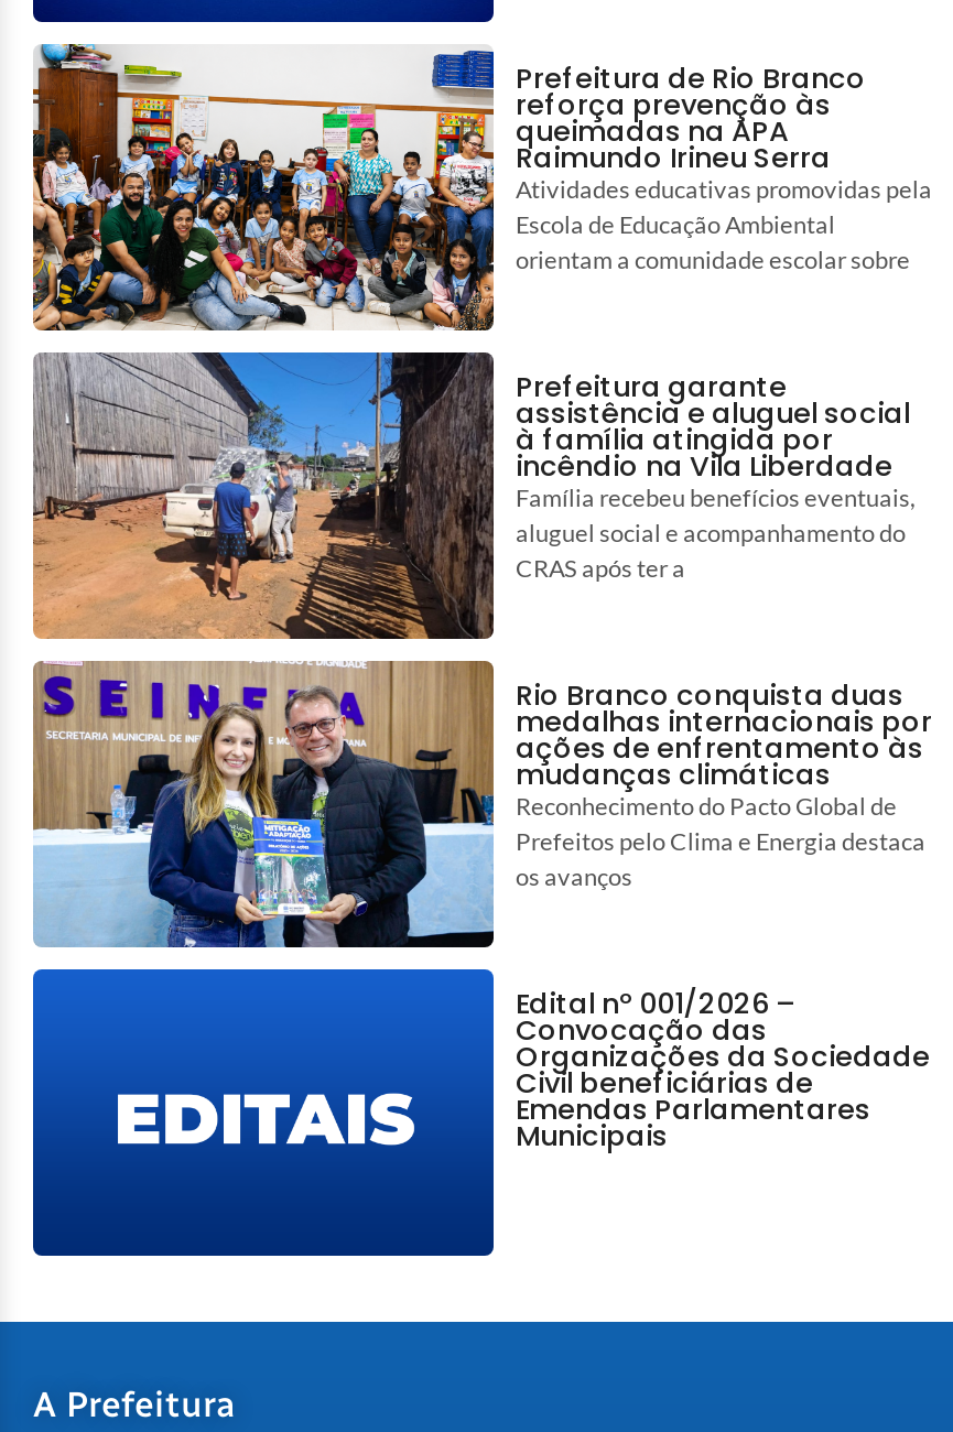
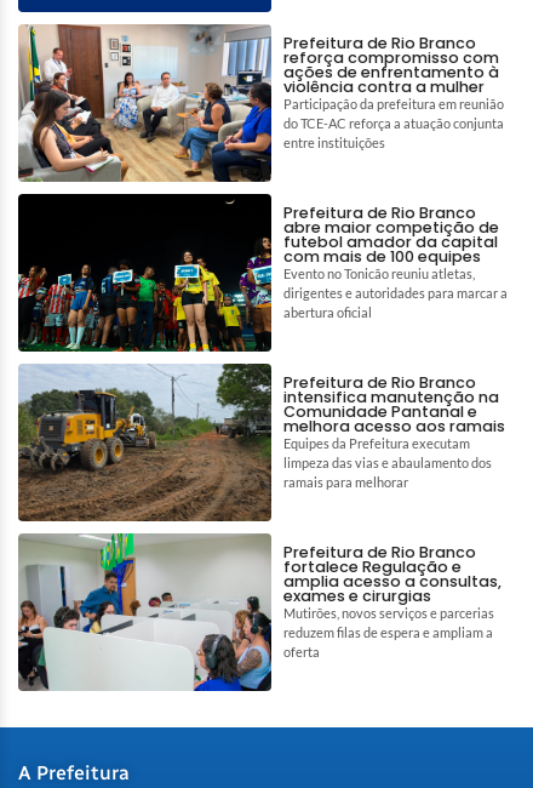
- [image]
- reforça prevenção às
- queimadas na APA
- Raimundo Irineu Serra
- Atividades educativas promovidas pela
- Escola de Educação Ambiental
- orientam a comunidade escolar sobre
+ [image]
+ reforça compromisso com
+ ações de enfrentamento à
+ violência contra a mulher
+ Participação da prefeitura em reunião
+ do TCE-AC reforça a atuação conjunta
+ entre instituições

- [image]
- Prefeitura garante
- assistência e aluguel social
- à família atingida por
- incêndio na Vila Liberdade
- Família recebeu benefícios eventuais,
- aluguel social e acompanhamento do
- CRAS após ter a
+ [image]
+ Prefeitura de Rio Branco
+ abre maior competição de
+ futebol amador da capital
+ com mais de 100 equipes
+ Evento no Tonicão reuniu atletas,
+ dirigentes e autoridades para marcar a
+ abertura oficial

- [image]
- Rio Branco conquista duas
- medalhas internacionais por
- ações de enfrentamento às
- mudanças climáticas
- Reconhecimento do Pacto Global de
- Prefeitos pelo Clima e Energia destaca
- os avanços
+ [image]
+ Prefeitura de Rio Branco
+ intensifica manutenção na
+ Comunidade Pantanal e
+ melhora acesso aos ramais
+ Equipes da Prefeitura executam
+ limpeza das vias e abaulamento dos
+ ramais para melhorar

- [image]
- Edital nº 001/2026 –
- Convocação das
- Organizações da Sociedade
- Civil beneficiárias de
- Emendas Parlamentares
- Municipais
+ [image]
+ Prefeitura de Rio Branco
+ fortalece Regulação e
+ amplia acesso a consultas,
+ exames e cirurgias
+ Mutirões, novos serviços e parcerias
+ reduzem filas de espera e ampliam a
+ oferta
